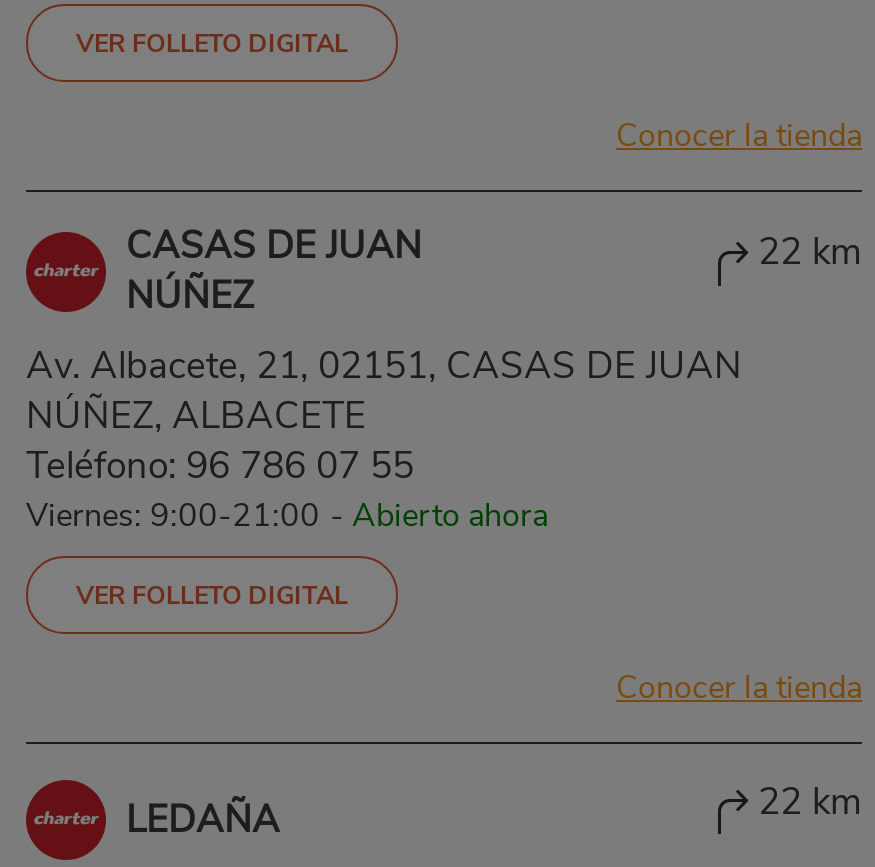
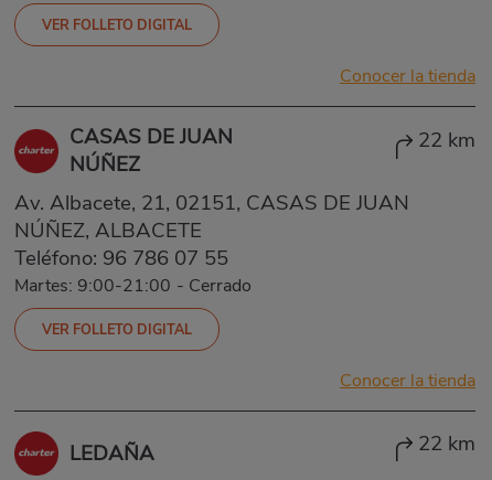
- Viernes: 9:00-21:00 - Abierto ahora
+ Martes: 9:00-21:00 - Cerrado
